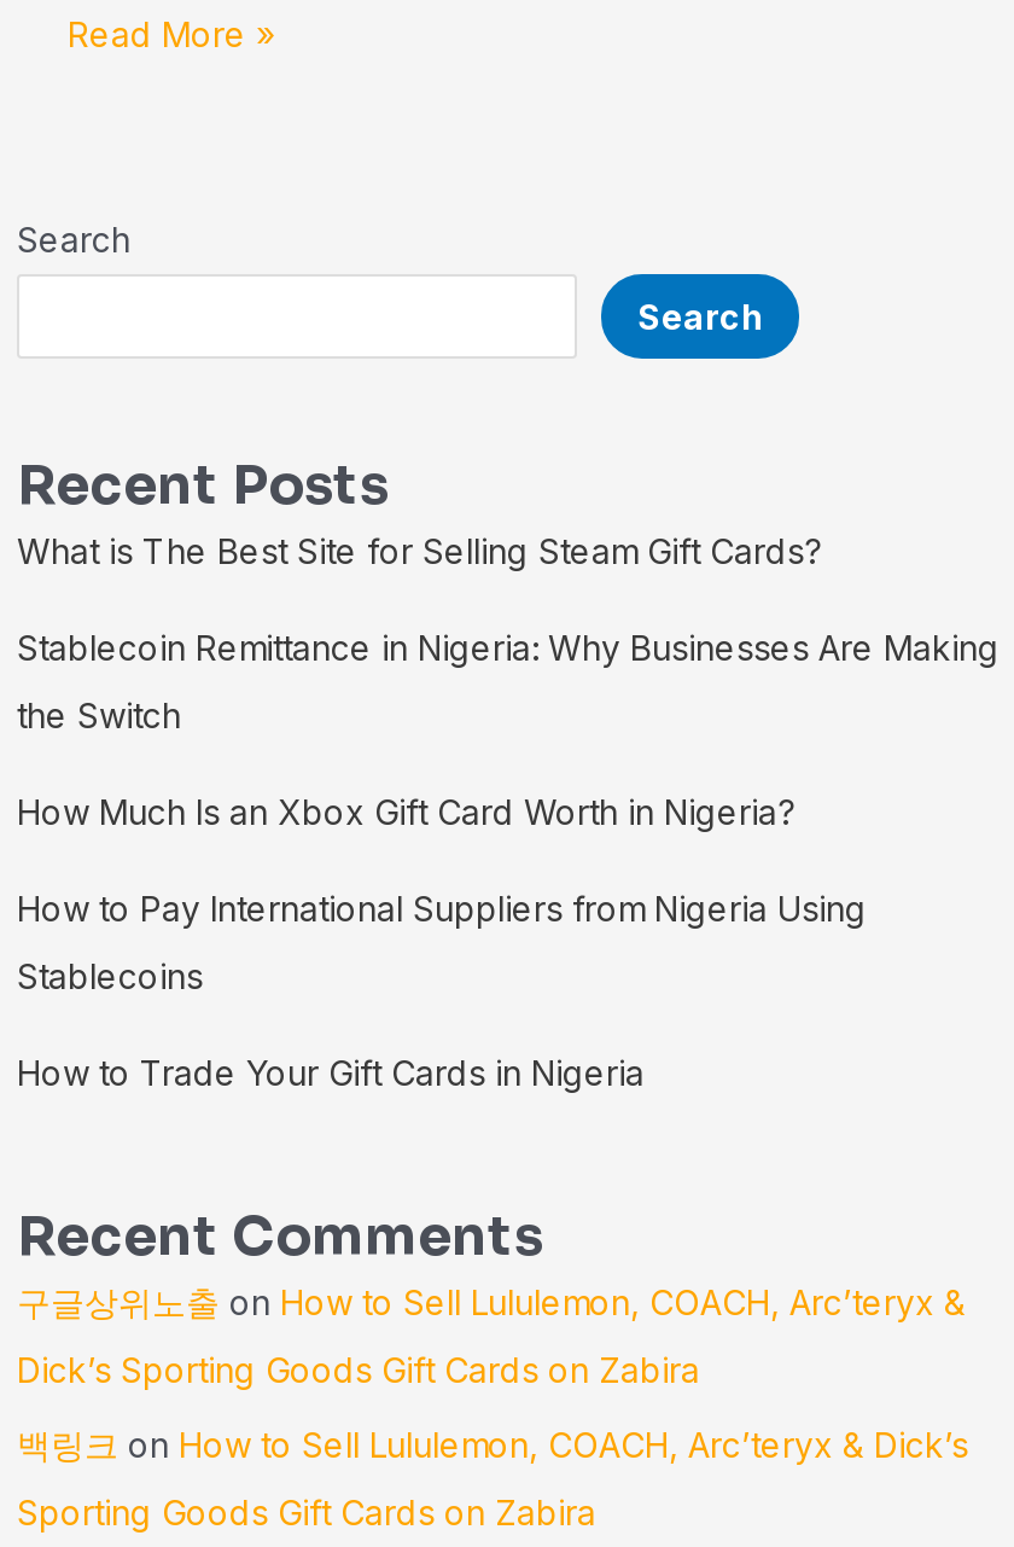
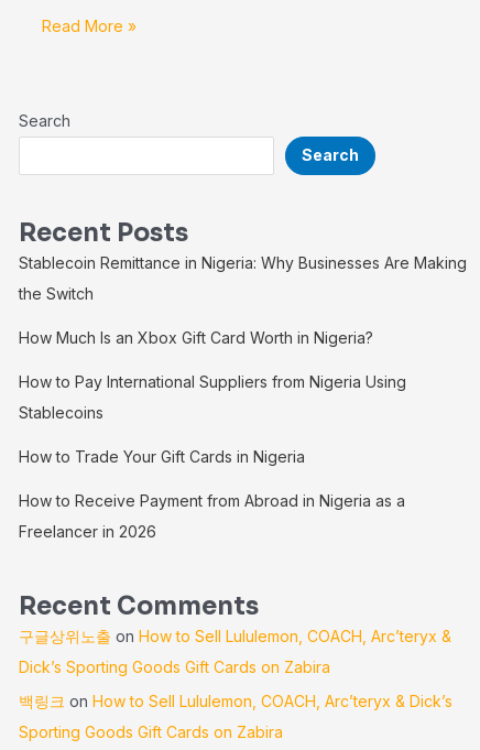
- What is The Best Site for Selling Steam Gift Cards?

moved up: Stablecoin Remittance in Nigeria: Why Businesses Are Making | the Switch | How Much Is an Xbox Gift Card Worth in Nigeria? | How to Pay International Suppliers from Nigeria Using | Stablecoins | How to Trade Your Gift Cards in Nigeria

+ How to Receive Payment from Abroad in Nigeria as a
+ Freelancer in 2026
